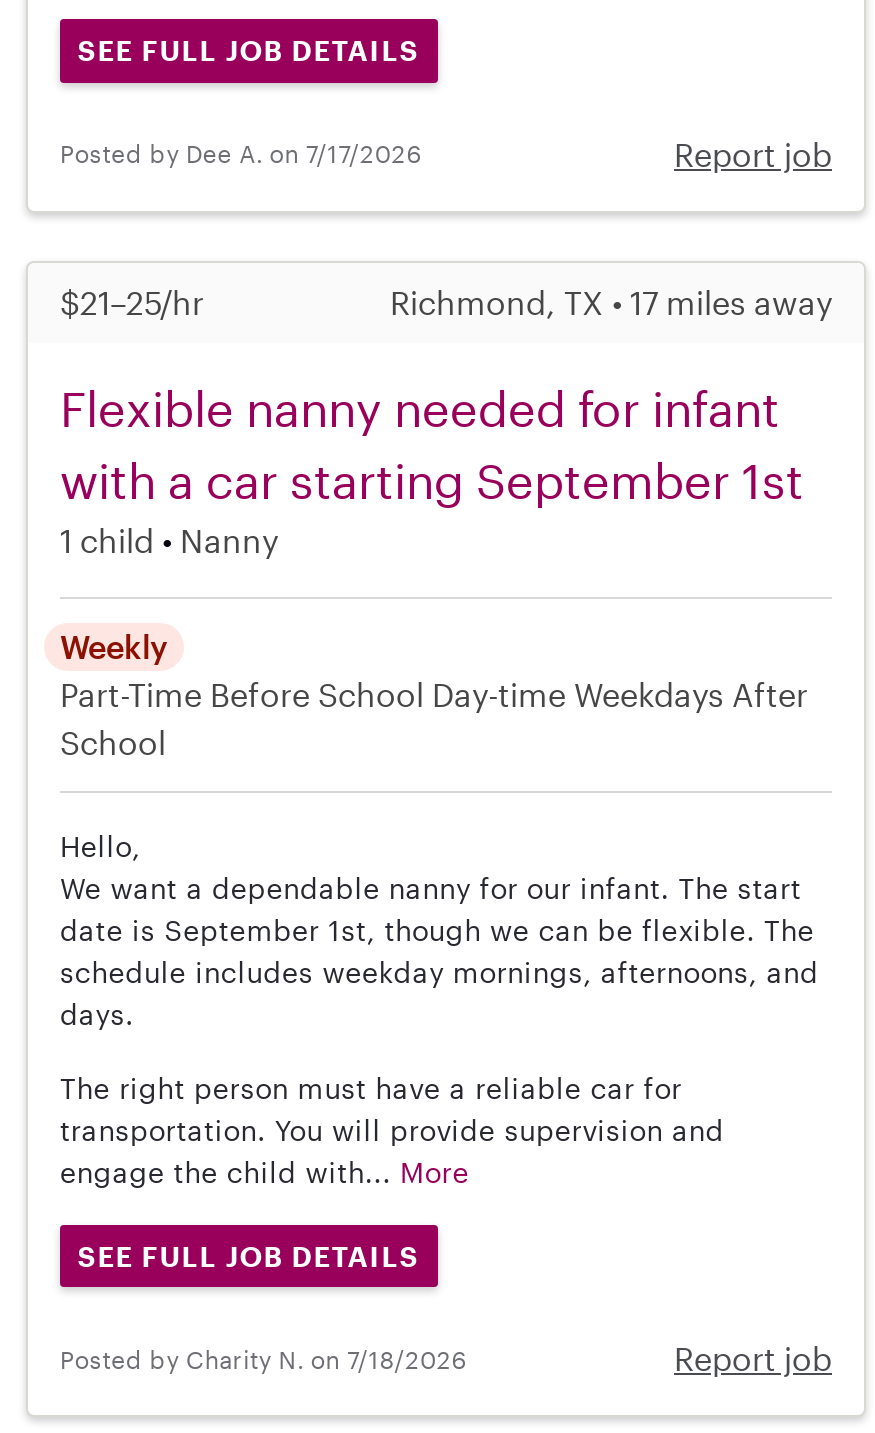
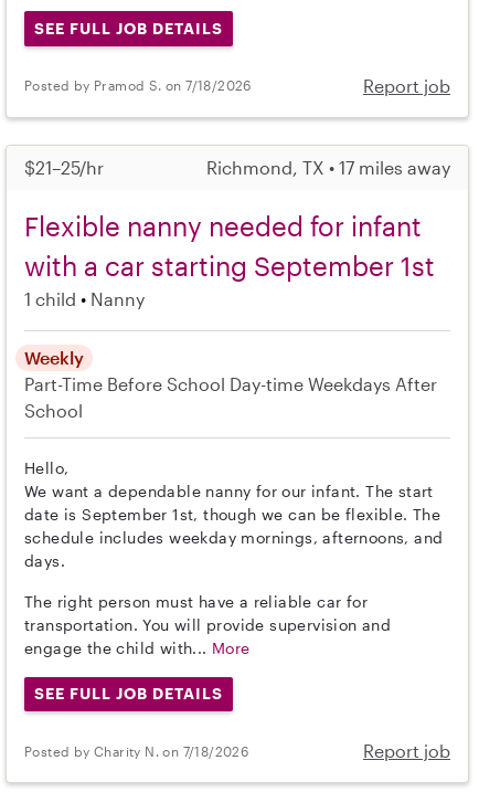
- Posted by Dee A. on 7/17/2026
+ Posted by Pramod S. on 7/18/2026
